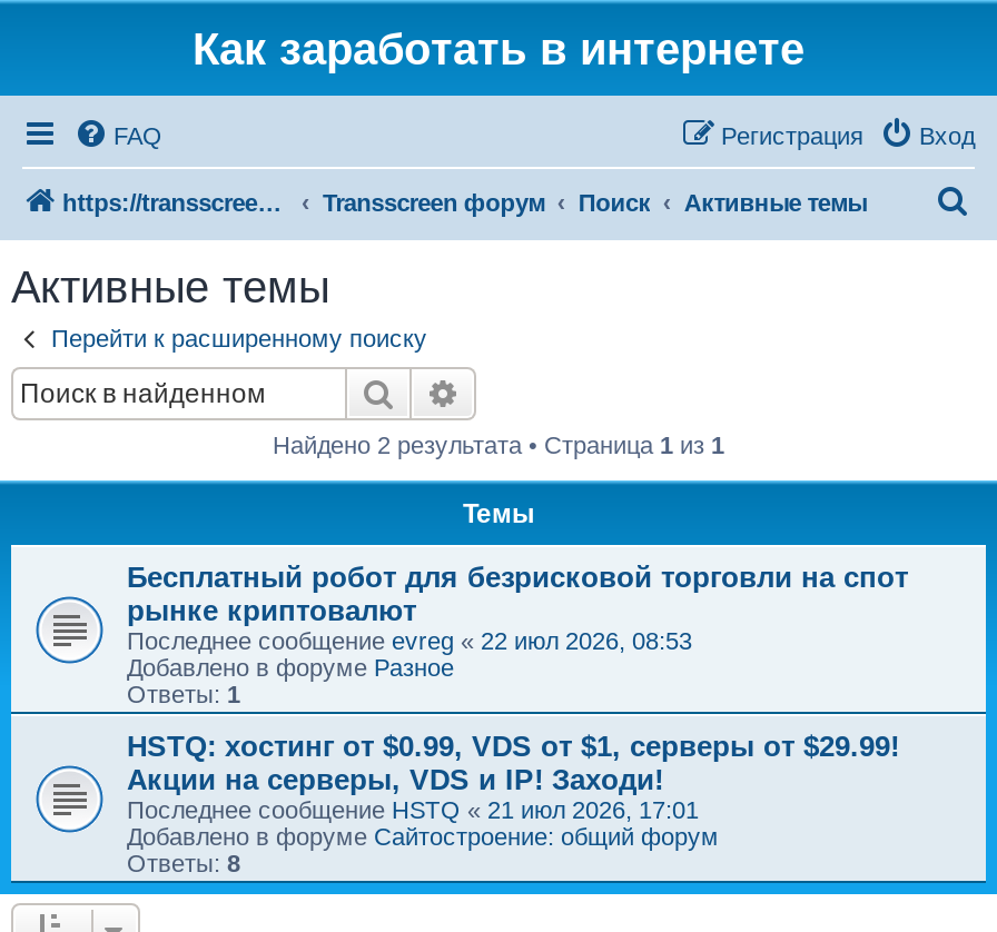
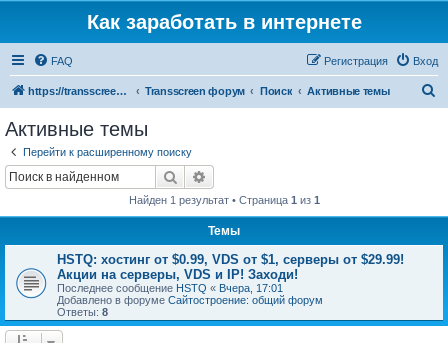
- Найдено 2 результата • Страница 1 из 1
+ Найден 1 результат • Страница 1 из 1

- Бесплатный робот для безрисковой торговли на спот
- рынке криптовалют
- Последнее сообщение evreg «22 июл 2026, 08:53
- Добавлено в форуме Разное
- Ответы: 1

- Последнее сообщение HSTQ «21 июл 2026, 17:01
+ Последнее сообщение HSTQ «Вчера, 17:01
